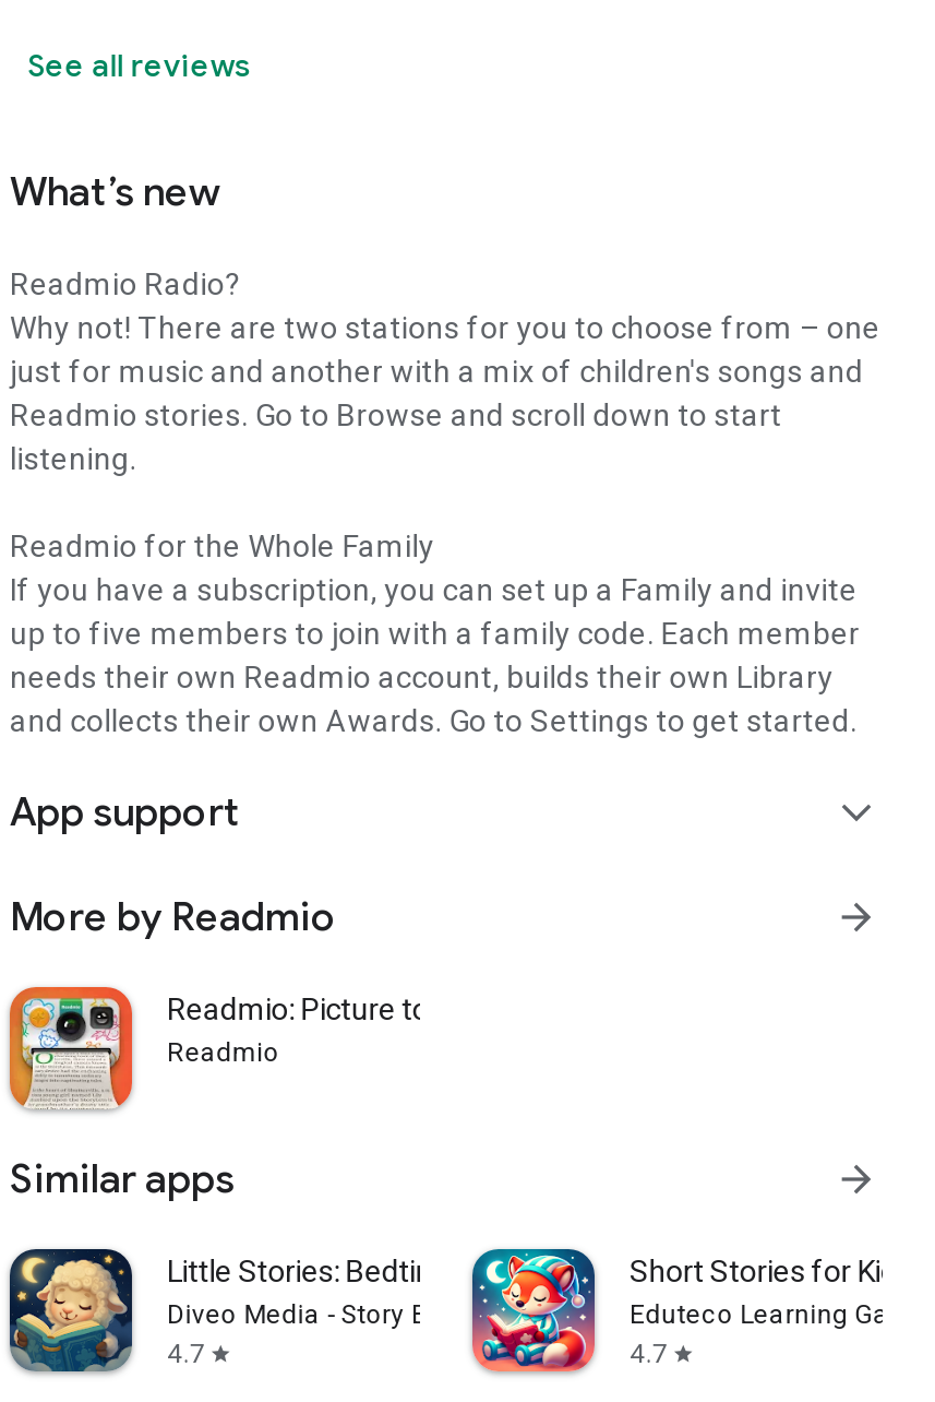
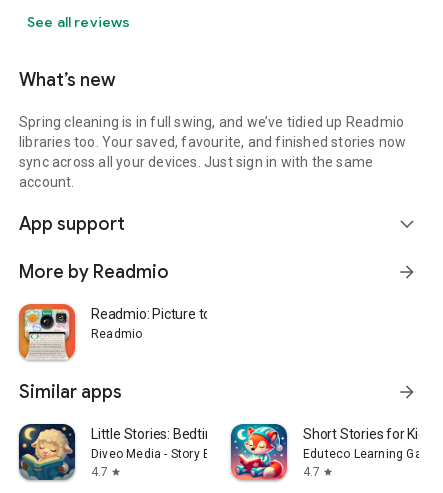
- Readmio Radio?
- Why not! There are two stations for you to choose from – one
- just for music and another with a mix of children's songs and
- Readmio stories. Go to Browse and scroll down to start
- listening.
- Readmio for the Whole Family
- If you have a subscription, you can set up a Family and invite
- up to five members to join with a family code. Each member
- needs their own Readmio account, builds their own Library
- and collects their own Awards. Go to Settings to get started.
+ Spring cleaning is in full swing, and we’ve tidied up Readmio
+ libraries too. Your saved, favourite, and finished stories now
+ sync across all your devices. Just sign in with the same
+ account.
